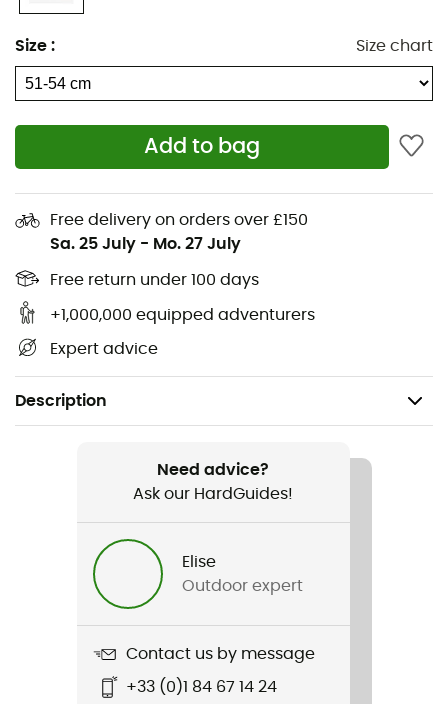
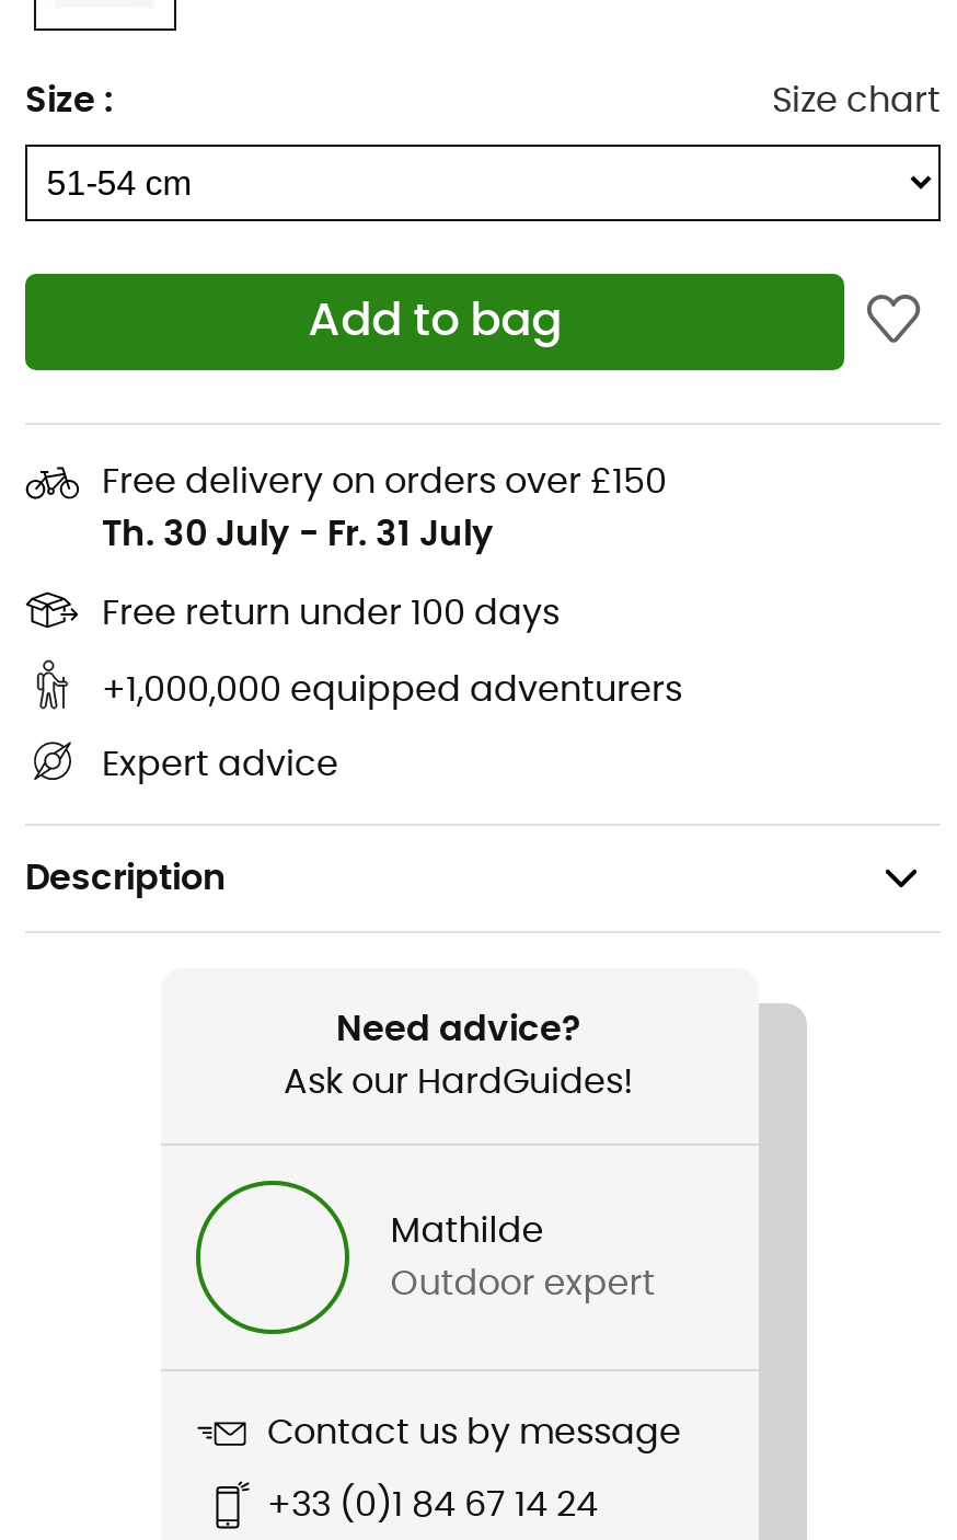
- Sa. 25 July - Mo. 27 July
+ Th. 30 July - Fr. 31 July

- Elise
+ Mathilde
